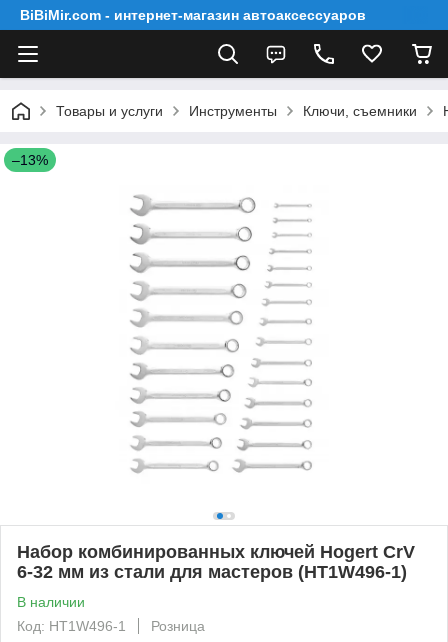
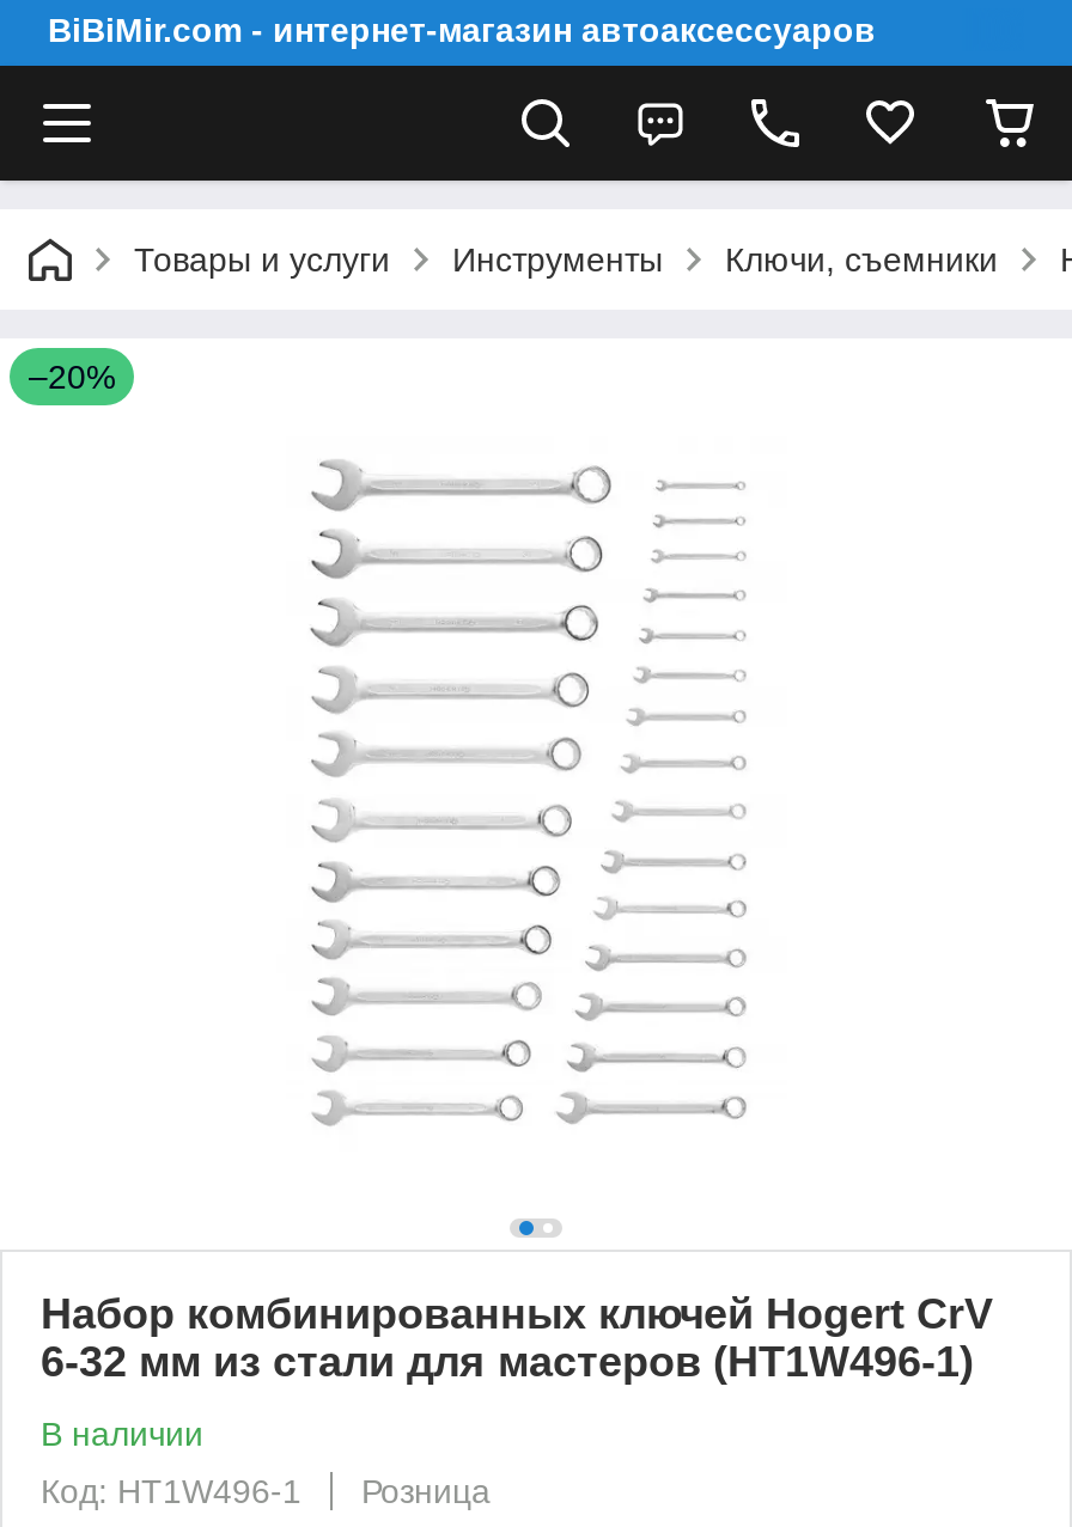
- –13%
+ –20%
